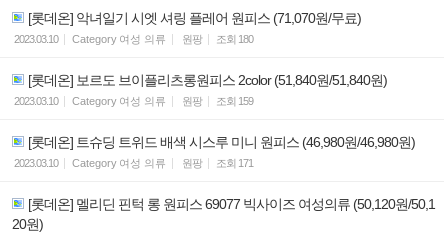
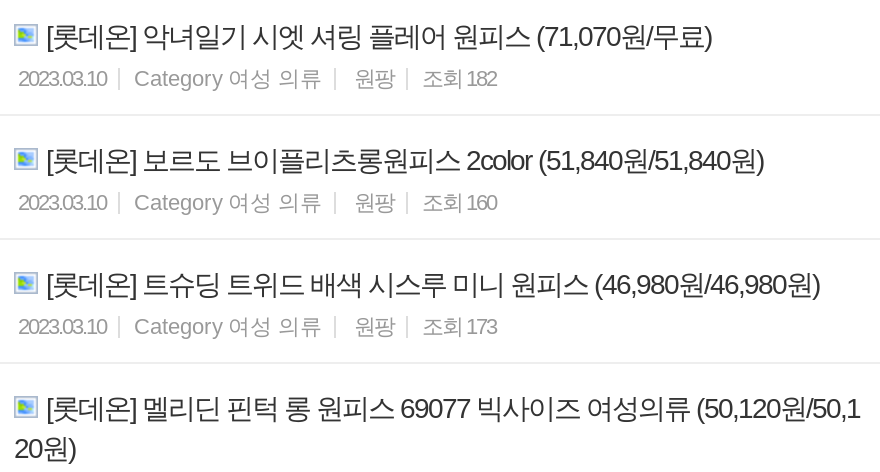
- 2023.03.10 Category 여성 의류 원팡 조회 180
+ 2023.03.10 Category 여성 의류 원팡 조회 182

- 2023.03.10 Category 여성 의류 원팡 조회 159
+ 2023.03.10 Category 여성 의류 원팡 조회 160

- 2023.03.10 Category 여성 의류 원팡 조회 171
+ 2023.03.10 Category 여성 의류 원팡 조회 173
